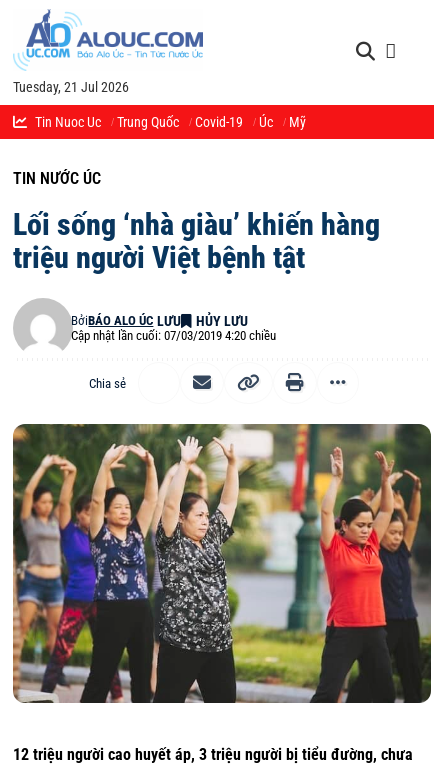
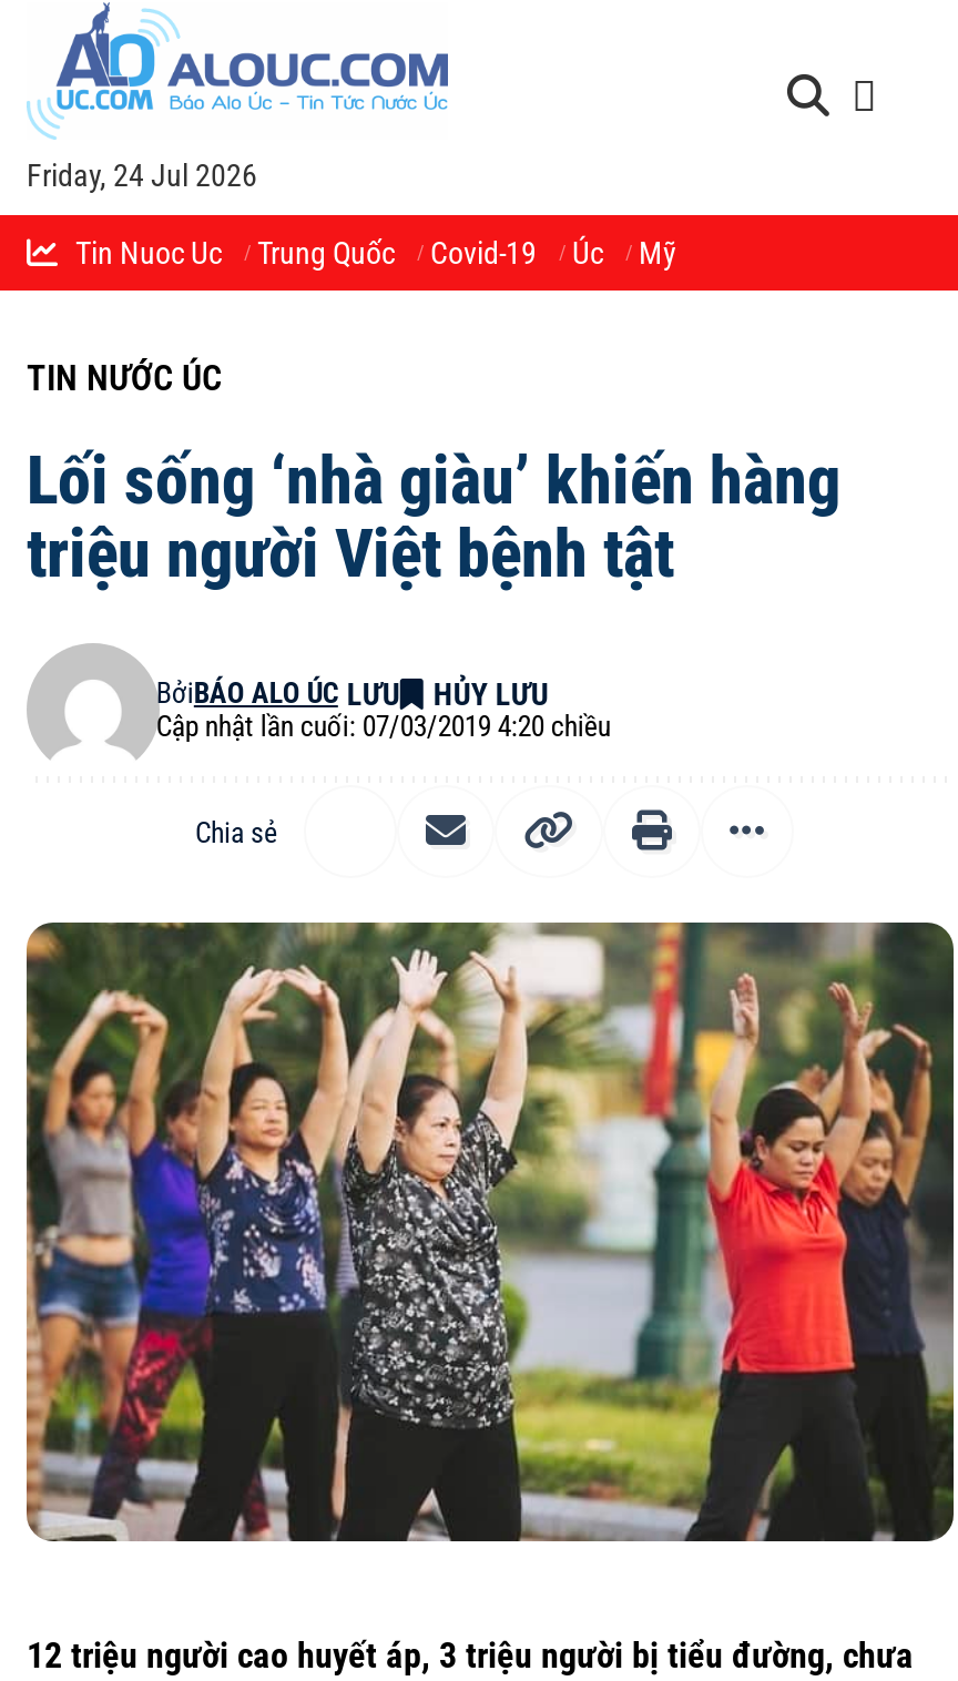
- Tuesday, 21 Jul 2026
+ Friday, 24 Jul 2026
